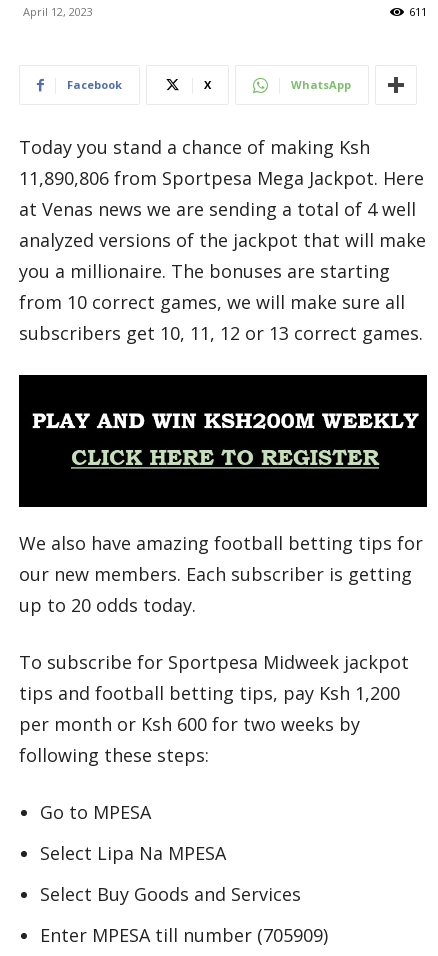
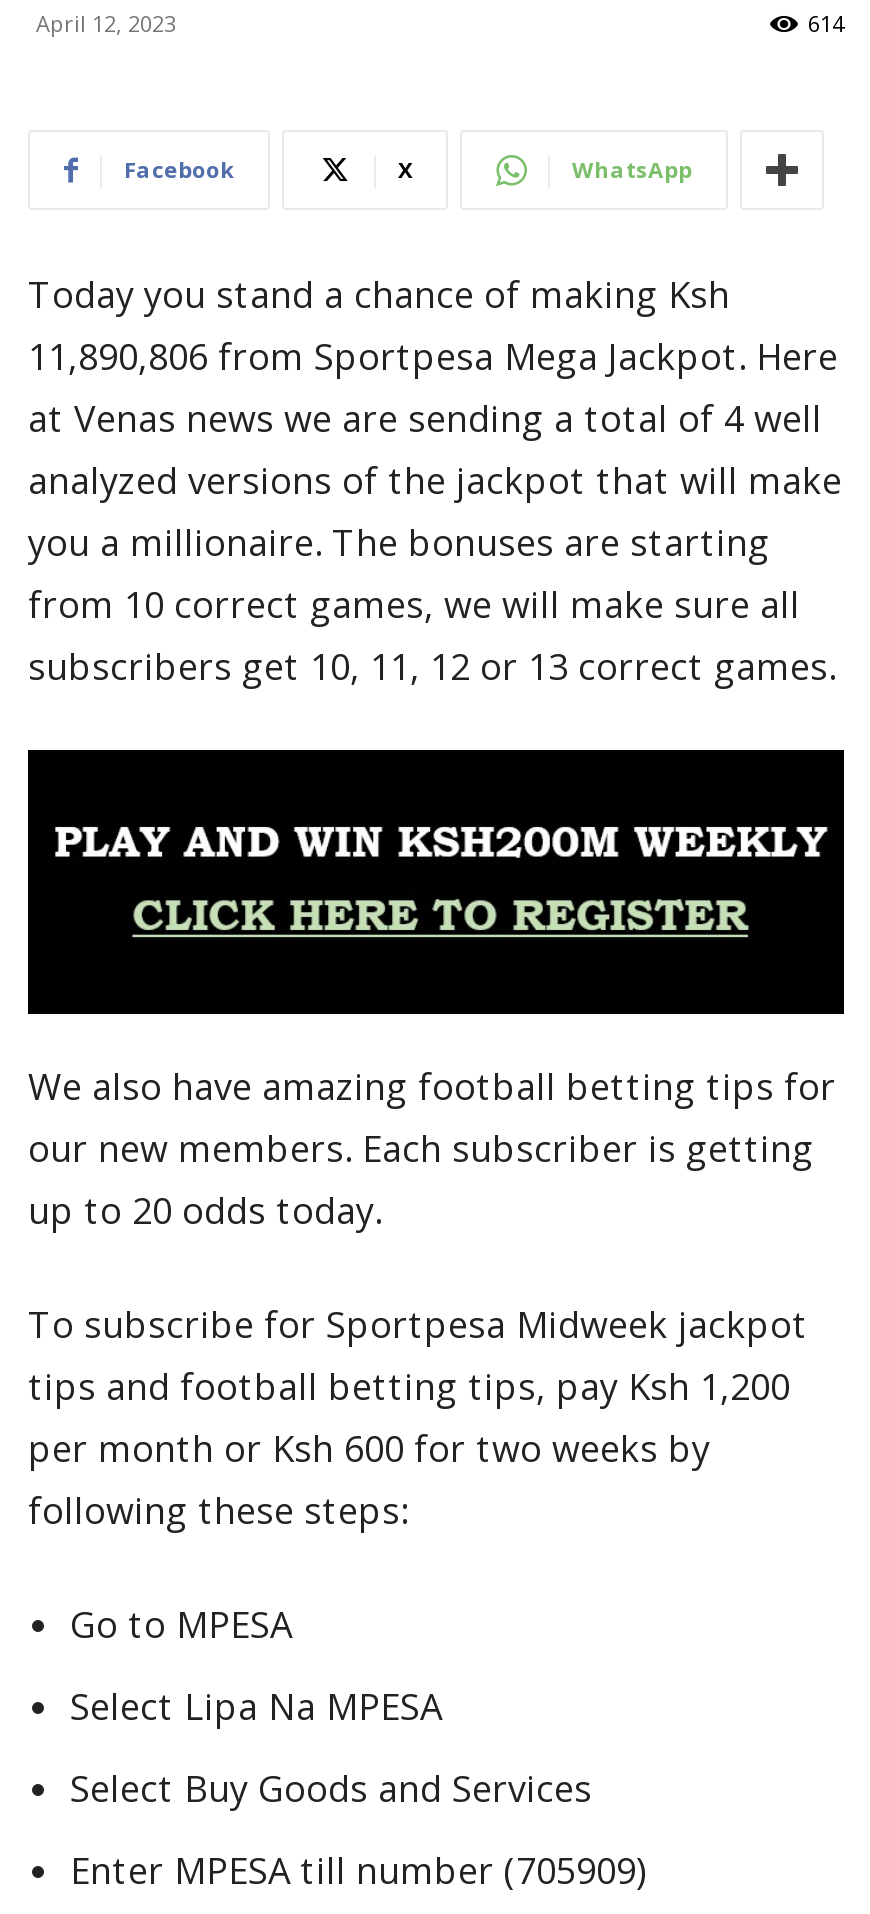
- 611
+ 614
